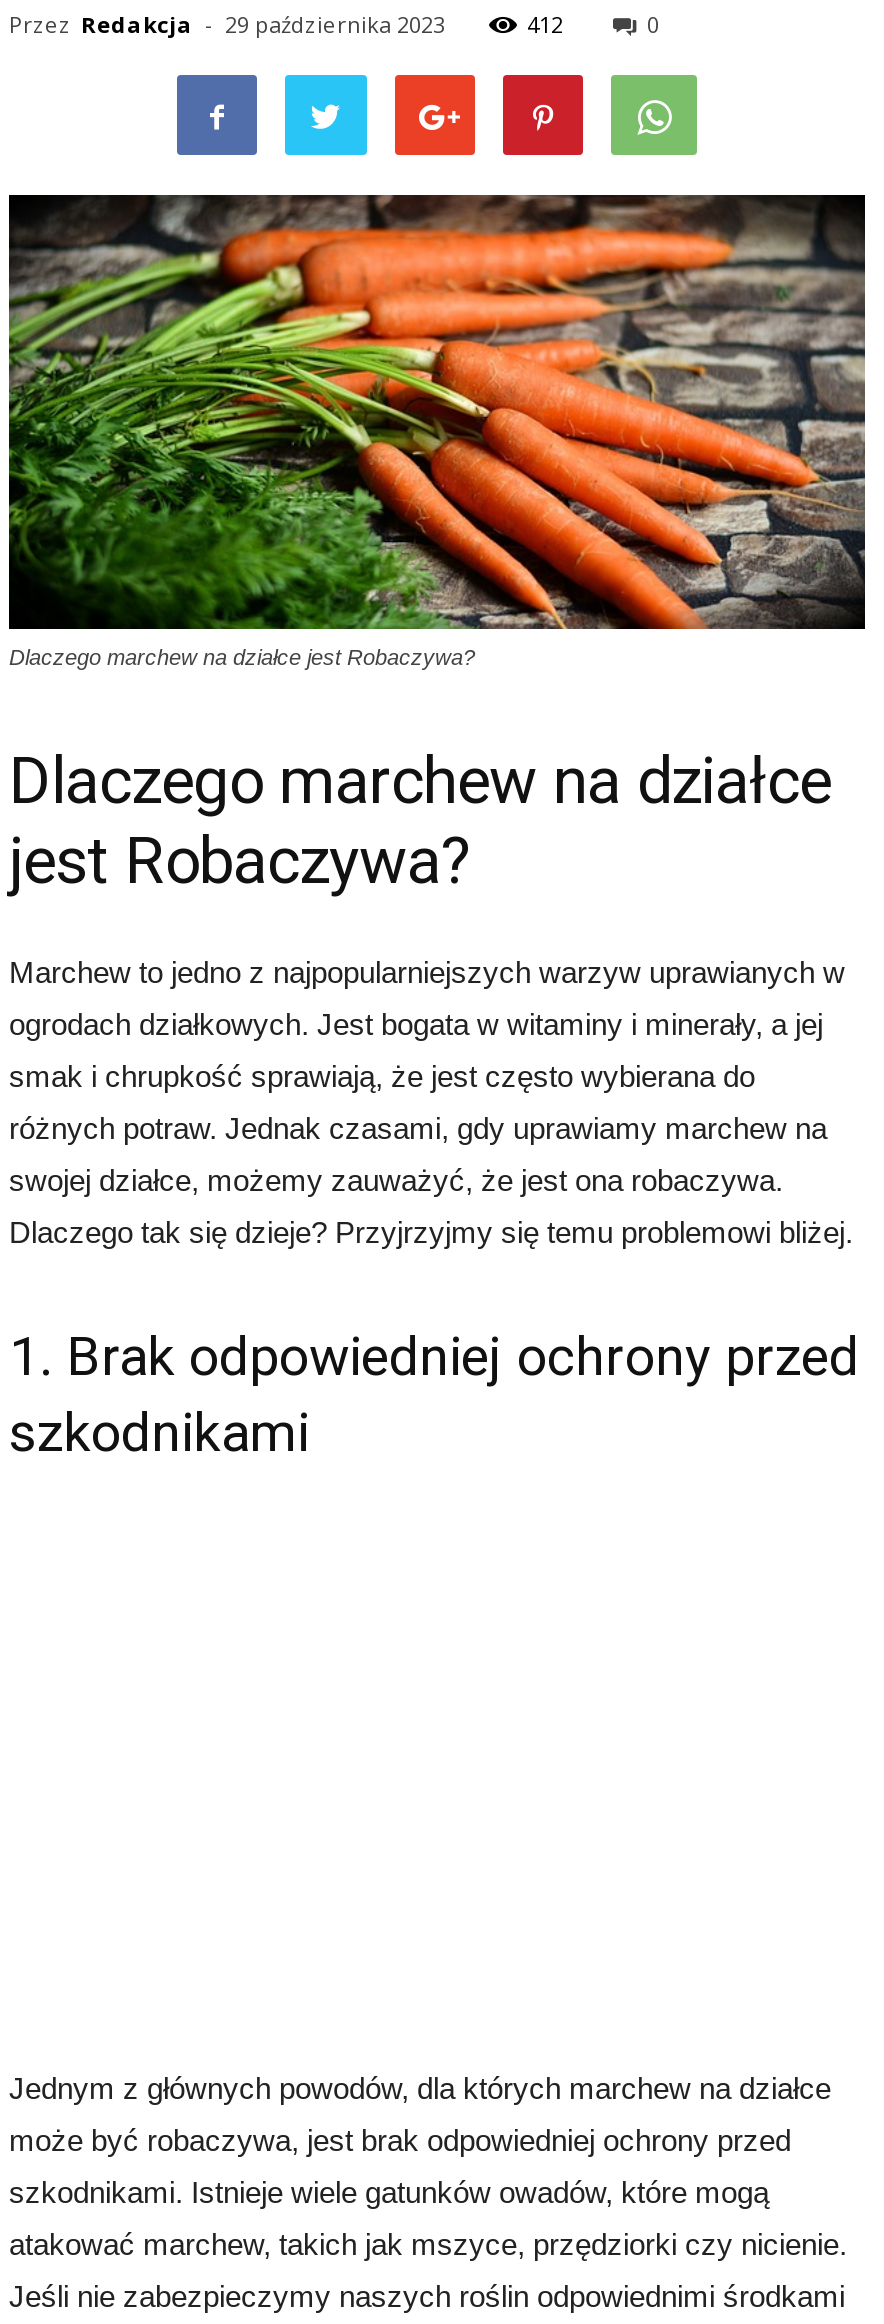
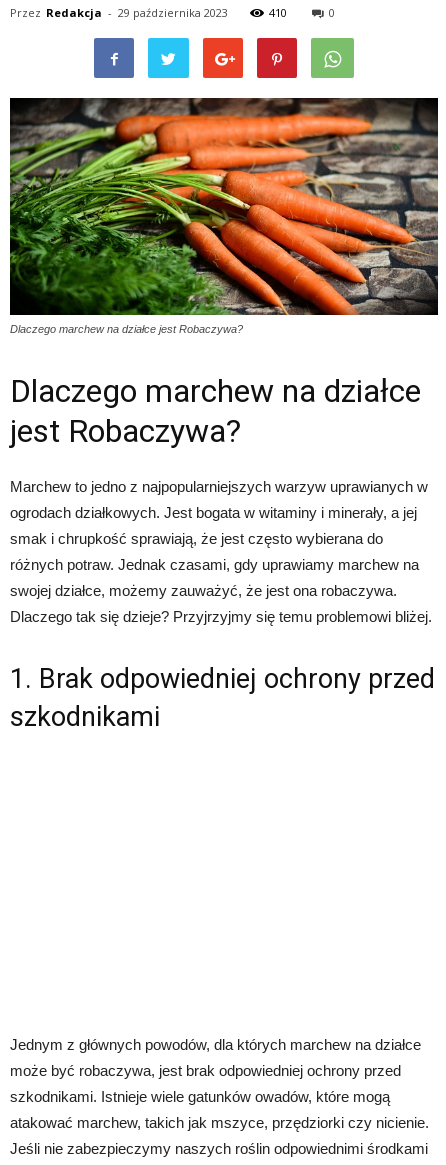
- 412
+ 410
